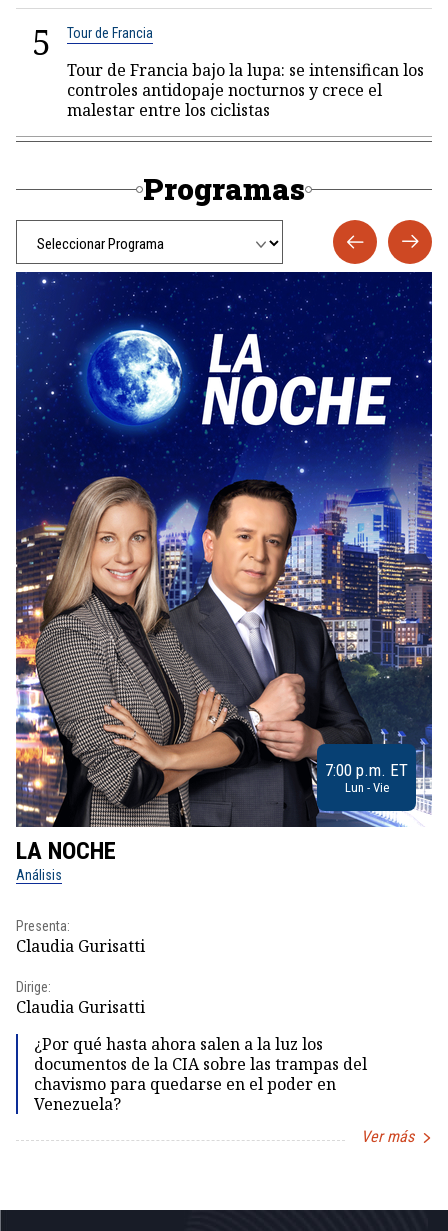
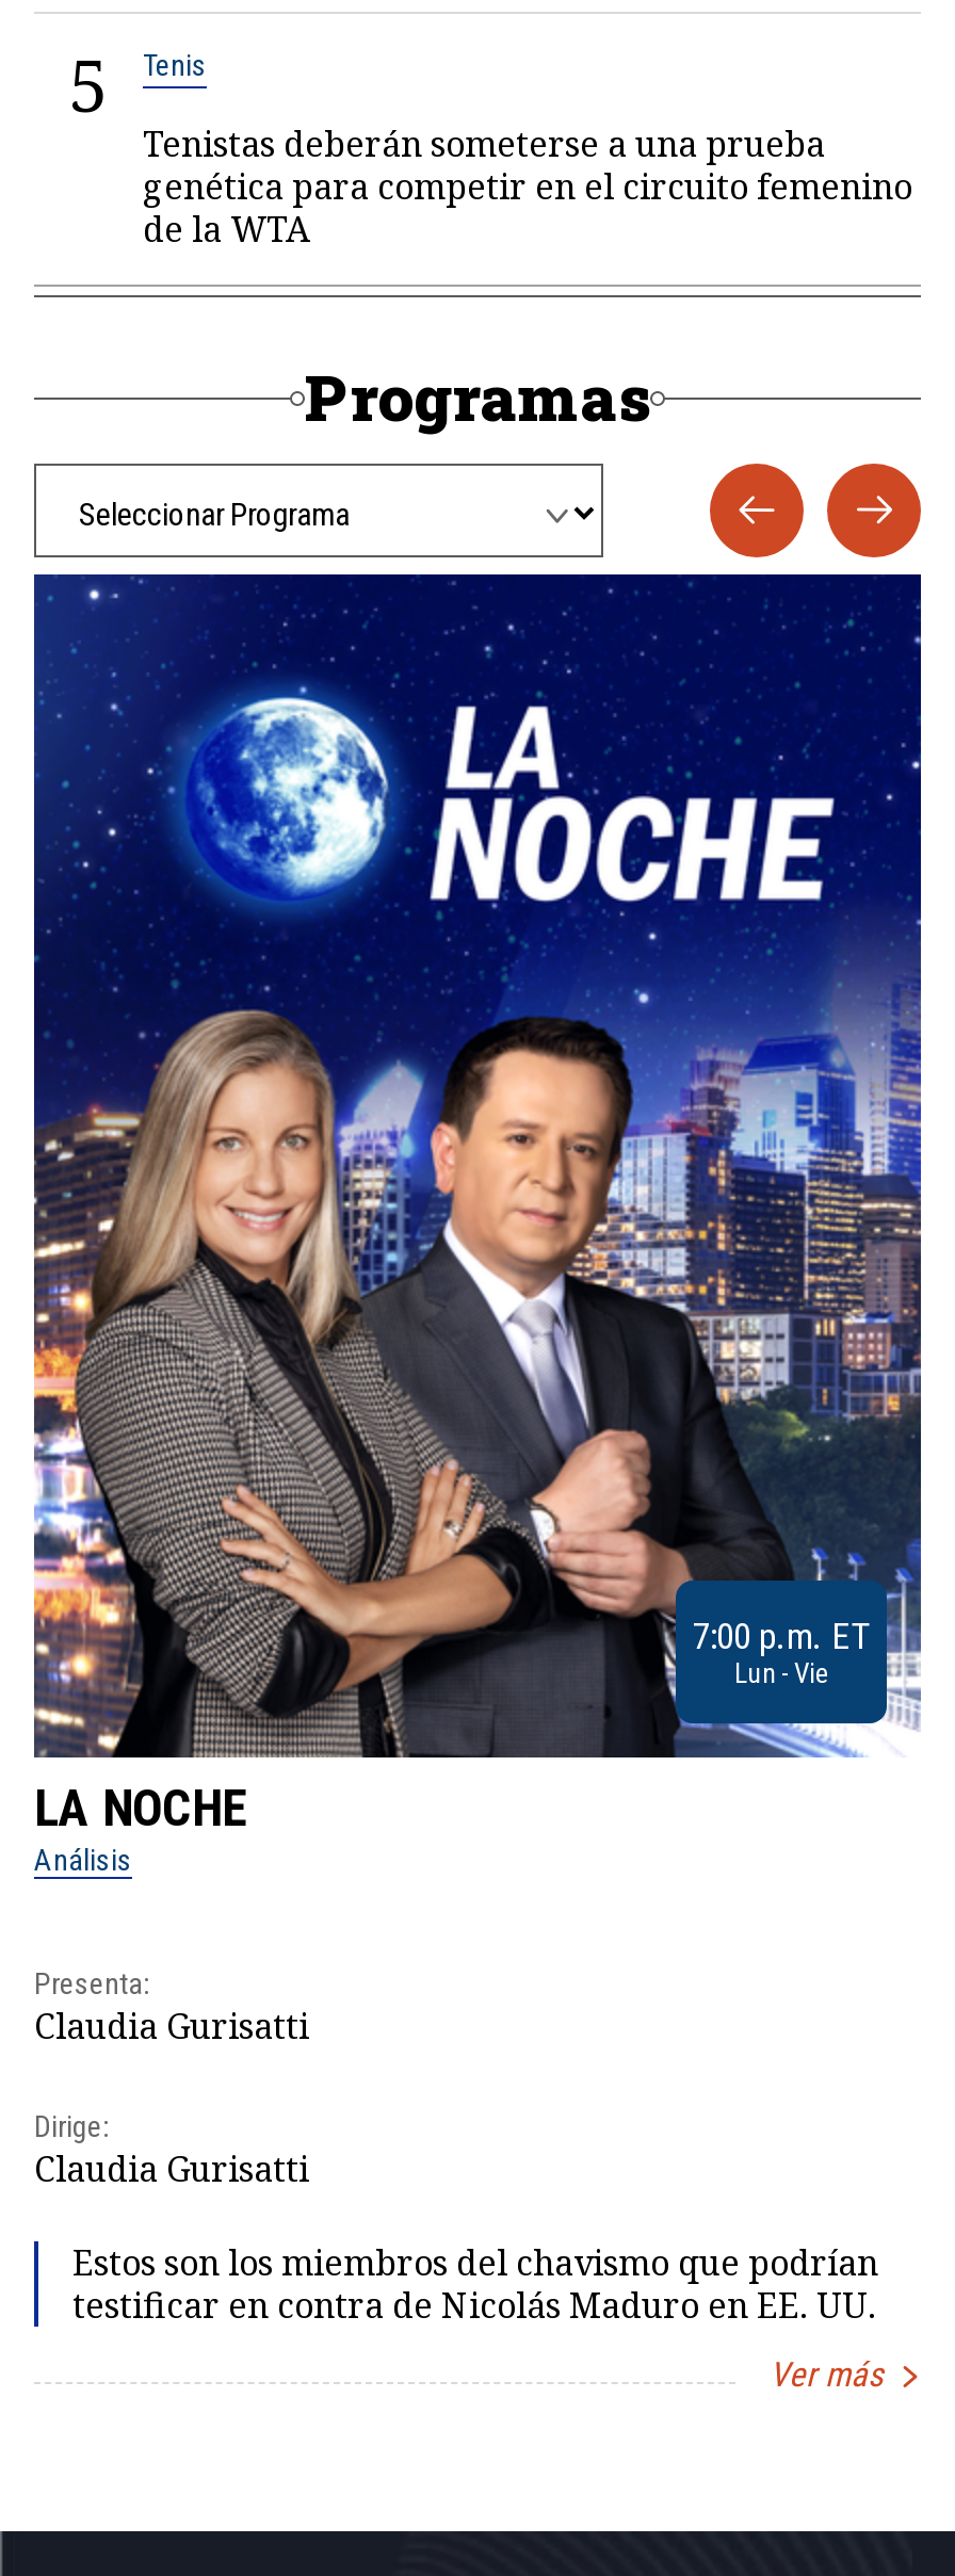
- Tour de Francia
+ Tenis

- Tour de Francia bajo la lupa: se intensifican los
- controles antidopaje nocturnos y crece el
- malestar entre los ciclistas
+ Tenistas deberán someterse a una prueba
+ genética para competir en el circuito femenino
+ de la WTA

- ¿Por qué hasta ahora salen a la luz los
- documentos de la CIA sobre las trampas del
- chavismo para quedarse en el poder en
- Venezuela?
+ Estos son los miembros del chavismo que podrían
+ testificar en contra de Nicolás Maduro en EE. UU.
